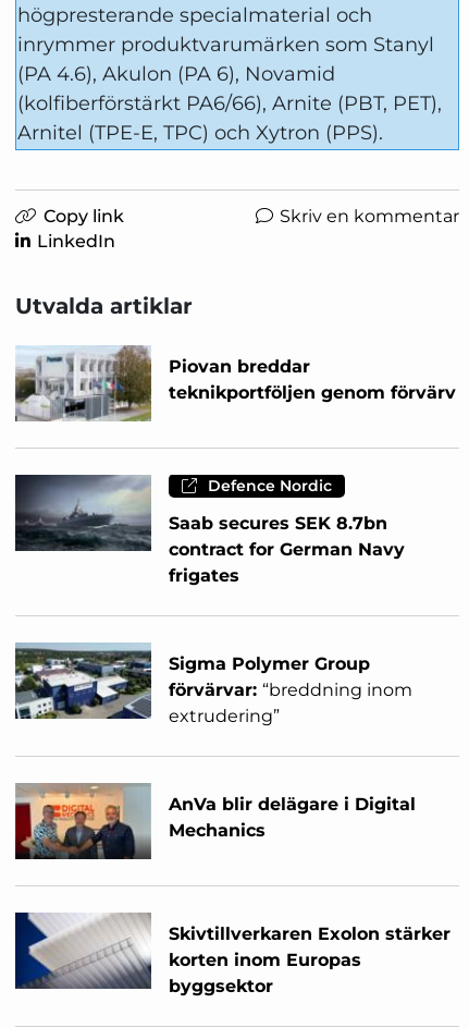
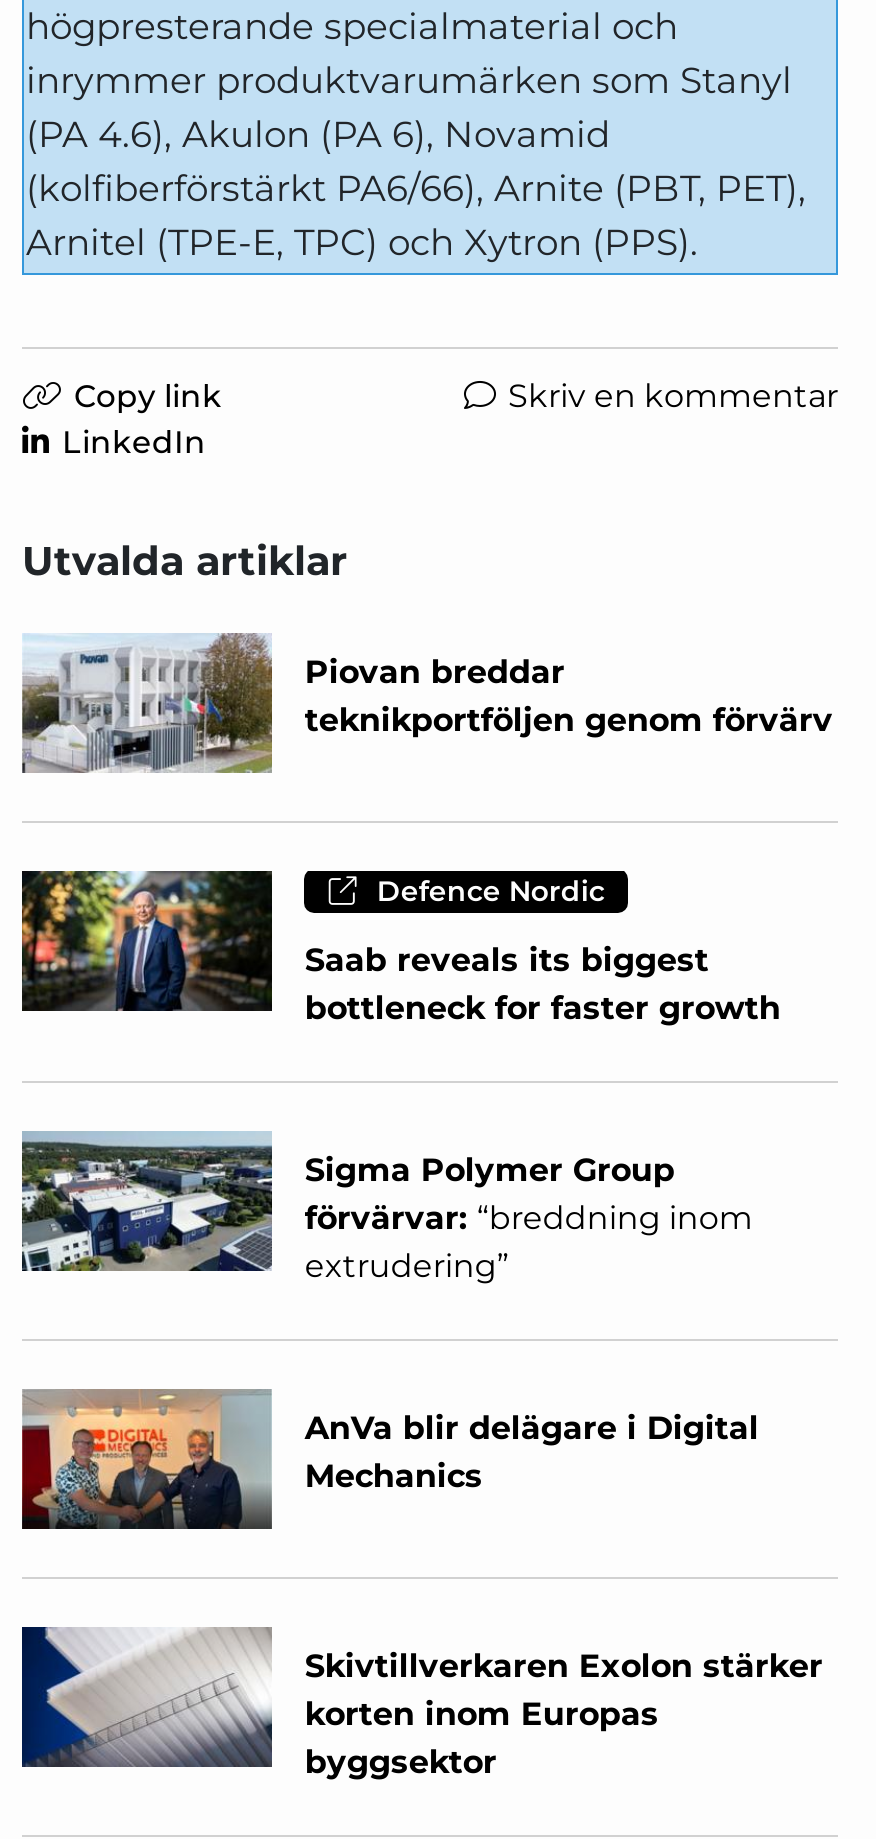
- [image]
- Saab secures SEK 8.7bn
- contract for German Navy
- frigates
+ [image]
+ Saab reveals its biggest
+ bottleneck for faster growth
